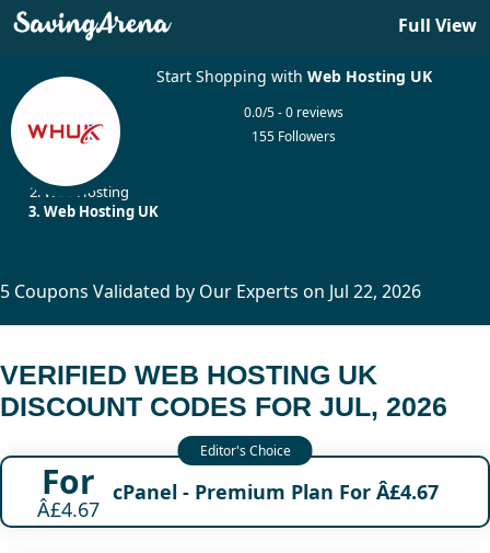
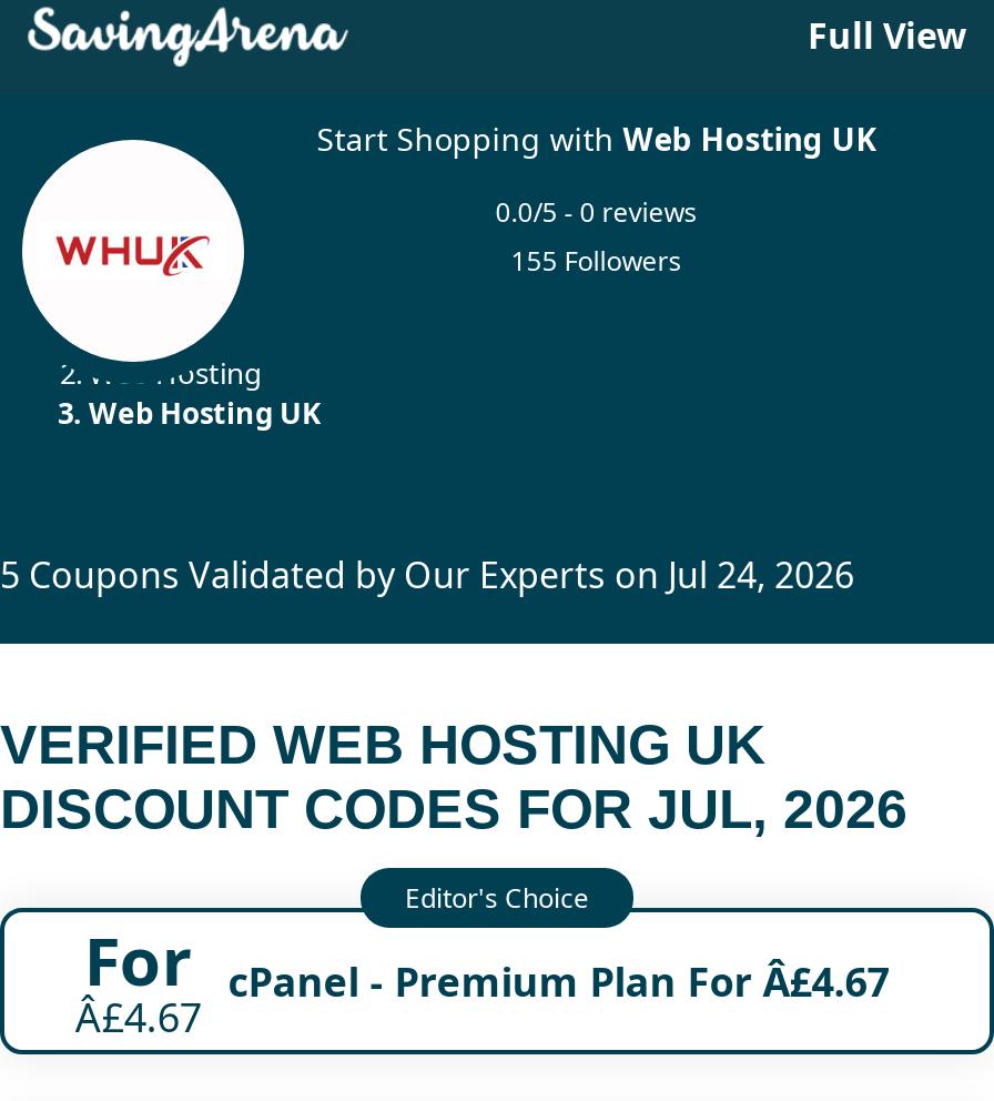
- 5 Coupons Validated by Our Experts on Jul 22, 2026
+ 5 Coupons Validated by Our Experts on Jul 24, 2026
